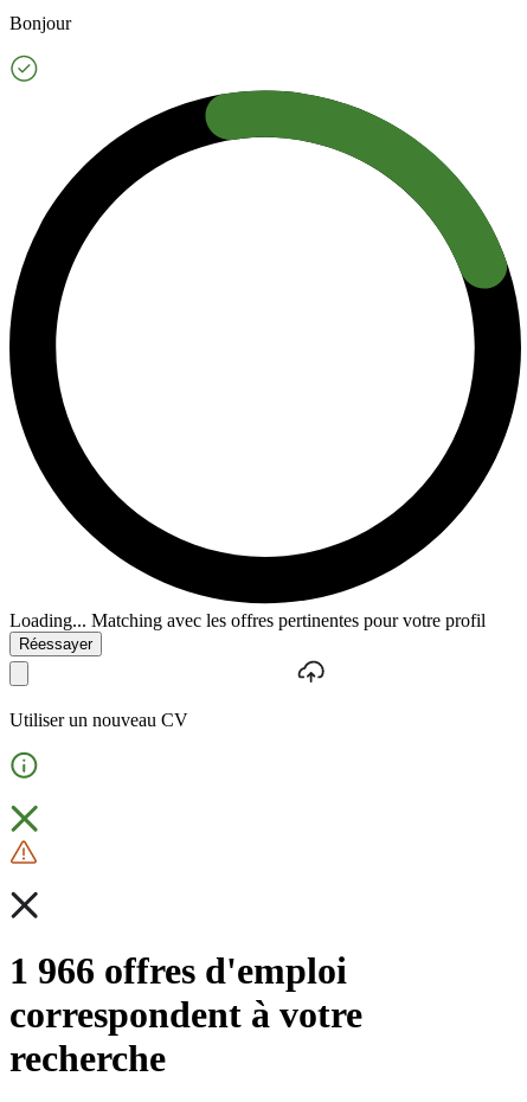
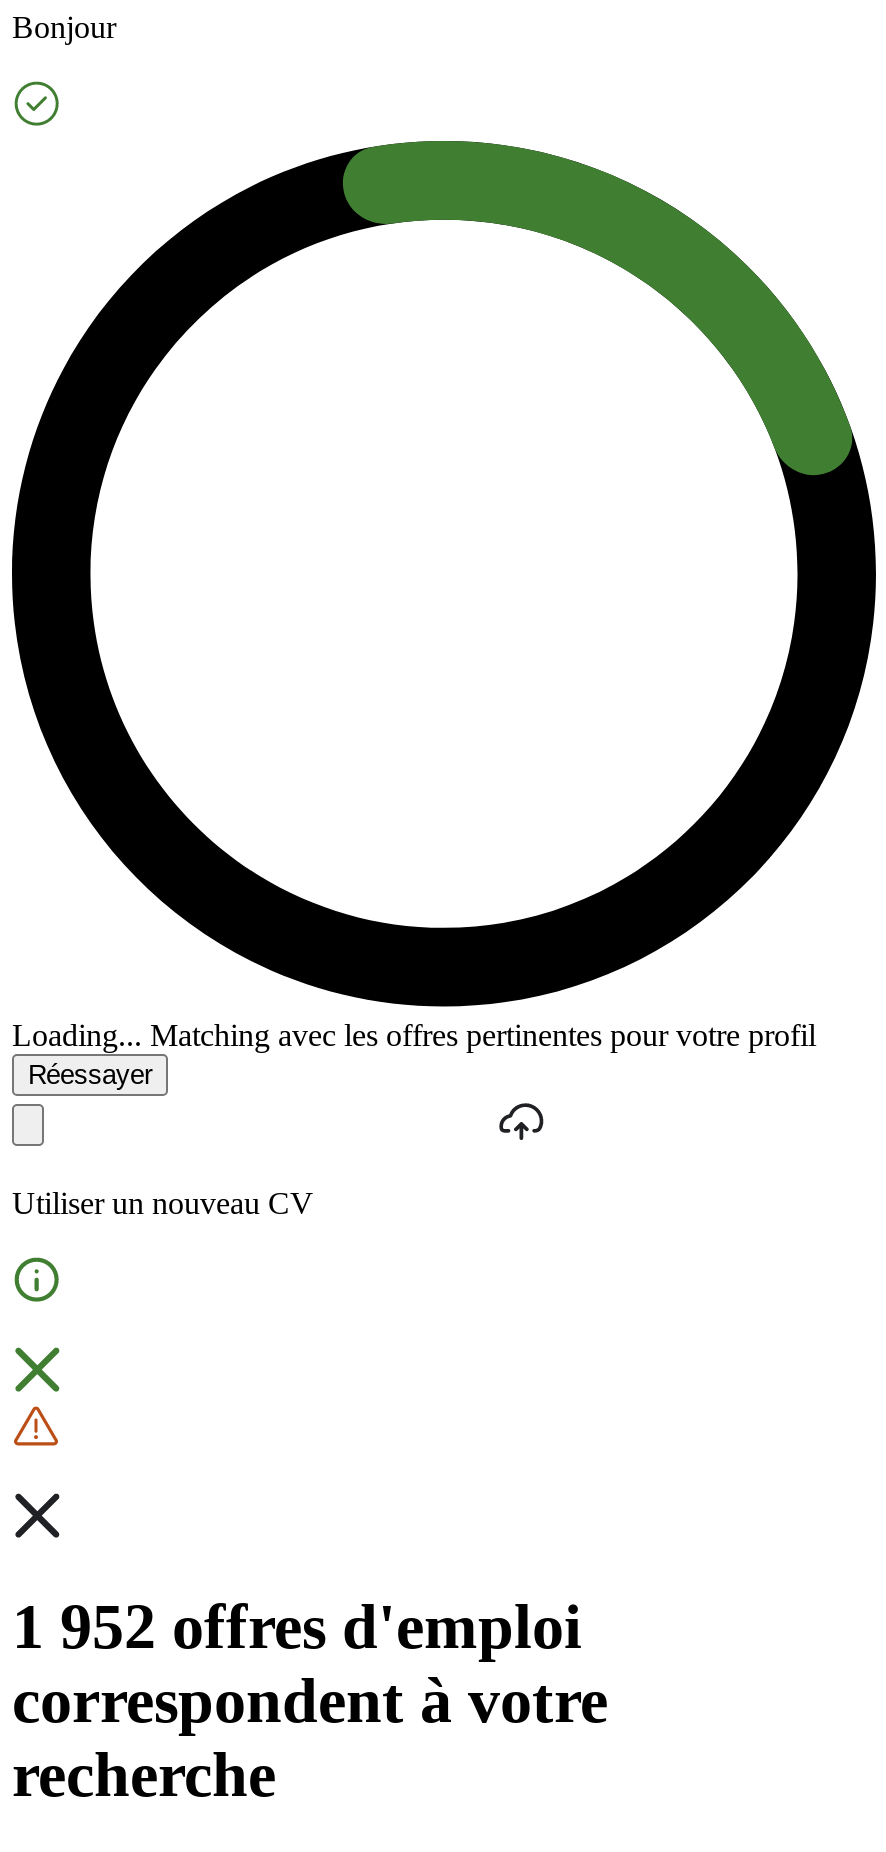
- 1 966 offres d'emploi
+ 1 952 offres d'emploi
